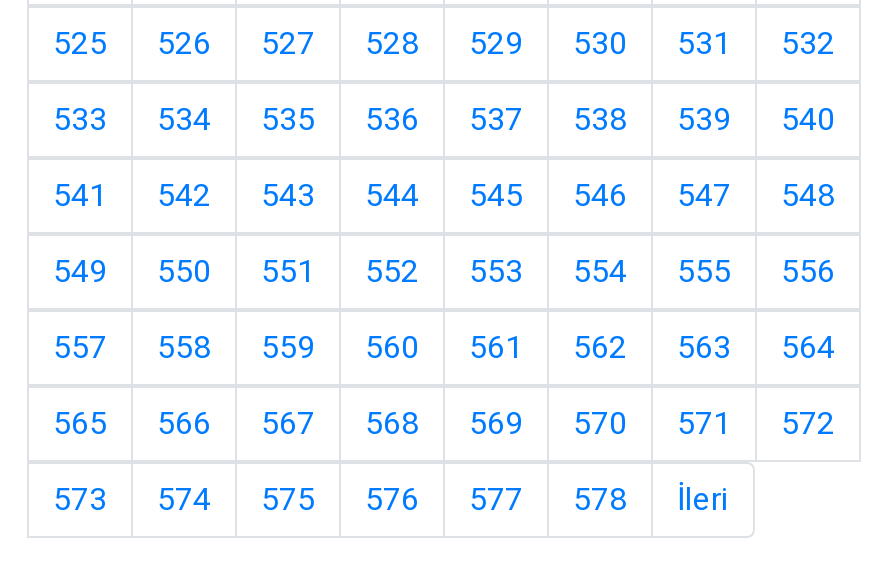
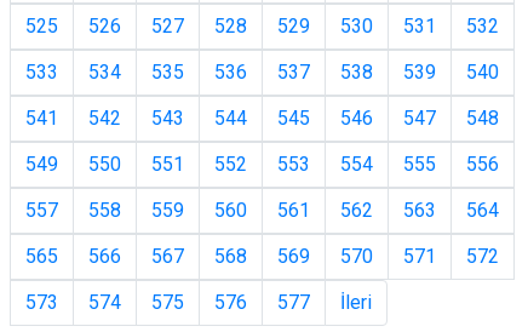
- 578
